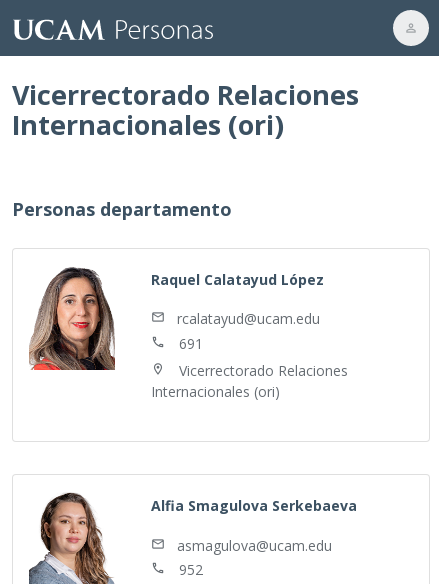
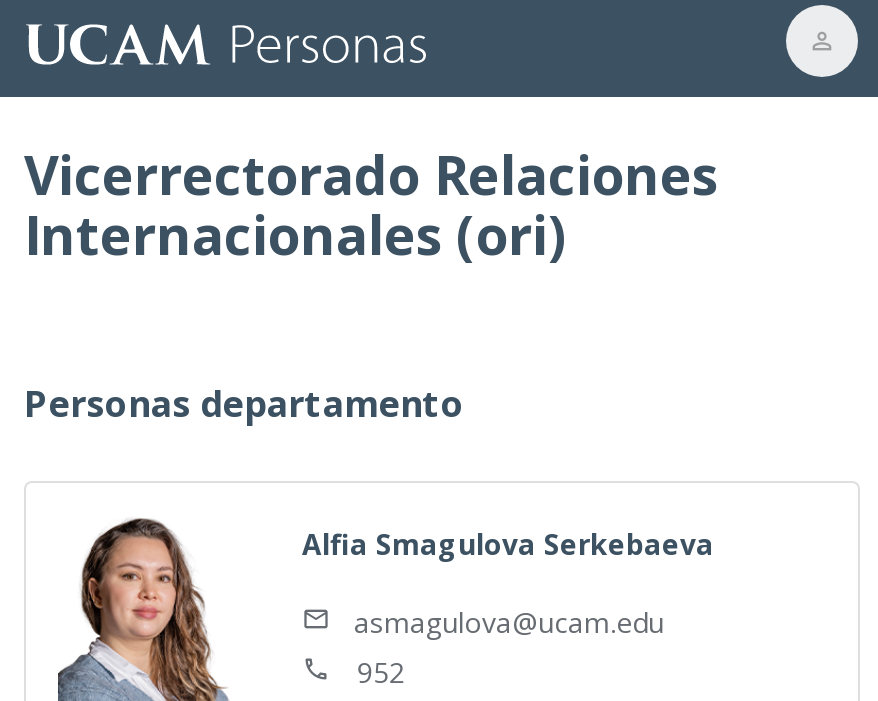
- [image]
- Raquel Calatayud López
- rcalatayud@ucam.edu
- 691
- Vicerrectorado Relaciones
- Internacionales (ori)
